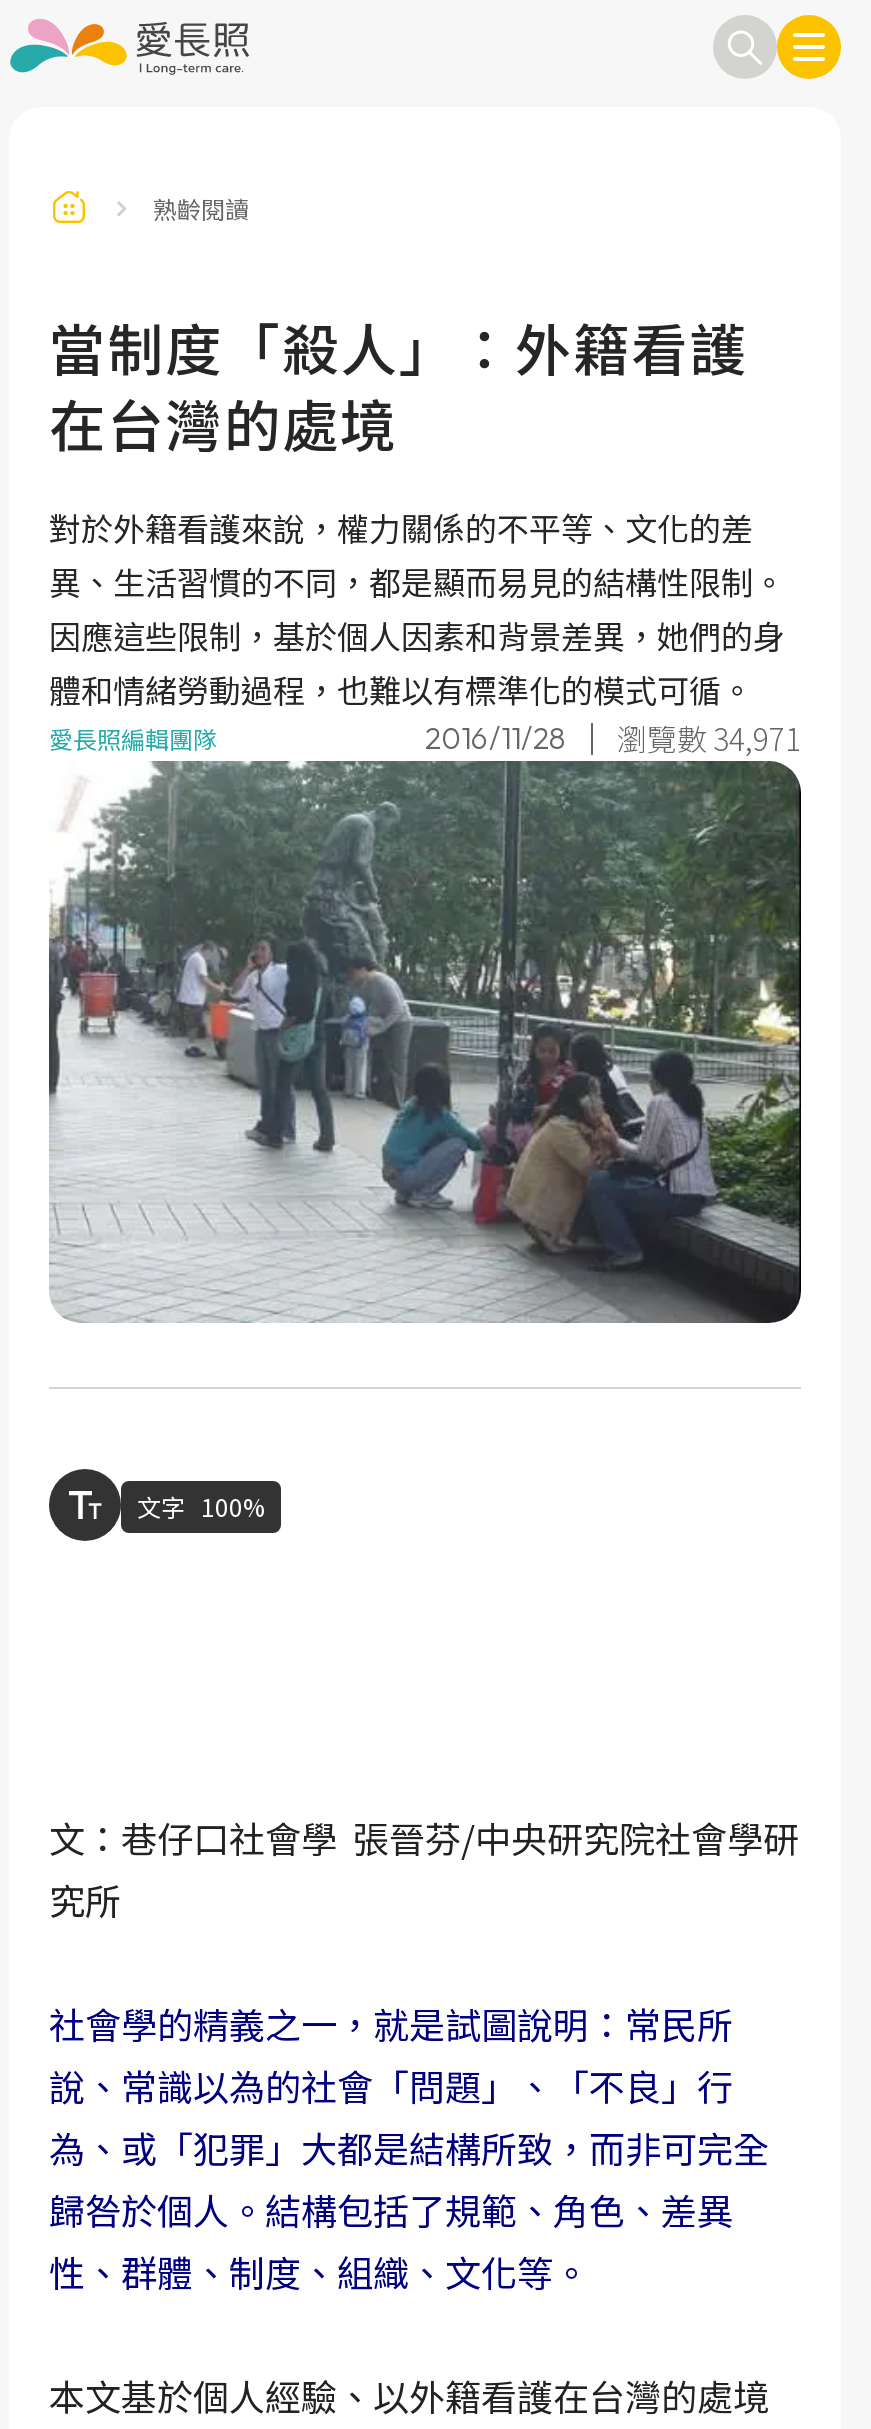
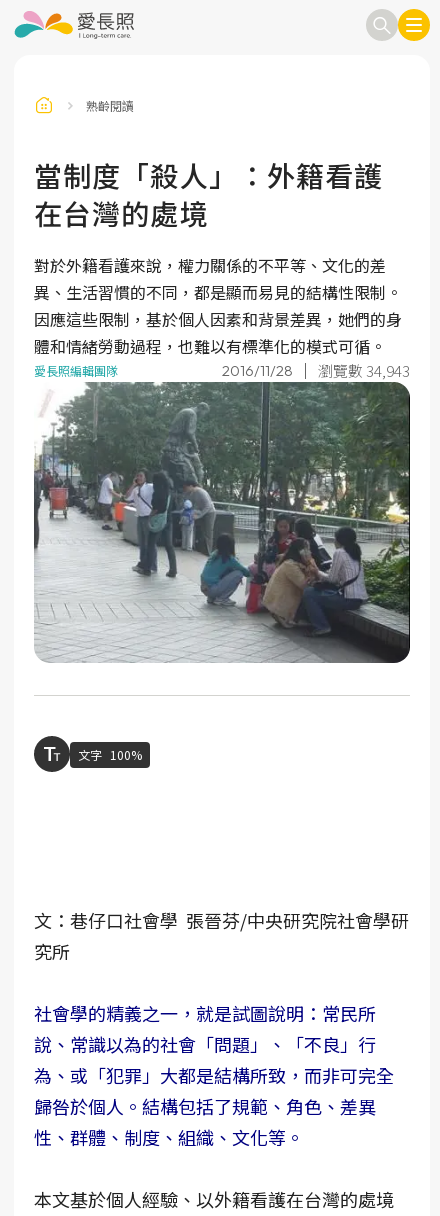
- 2016/11/28 瀏覽數 34,971
+ 2016/11/28 瀏覽數 34,943
